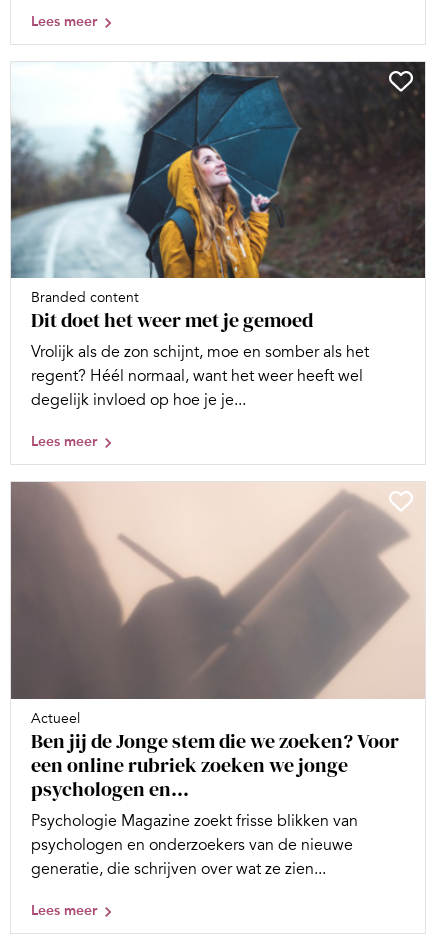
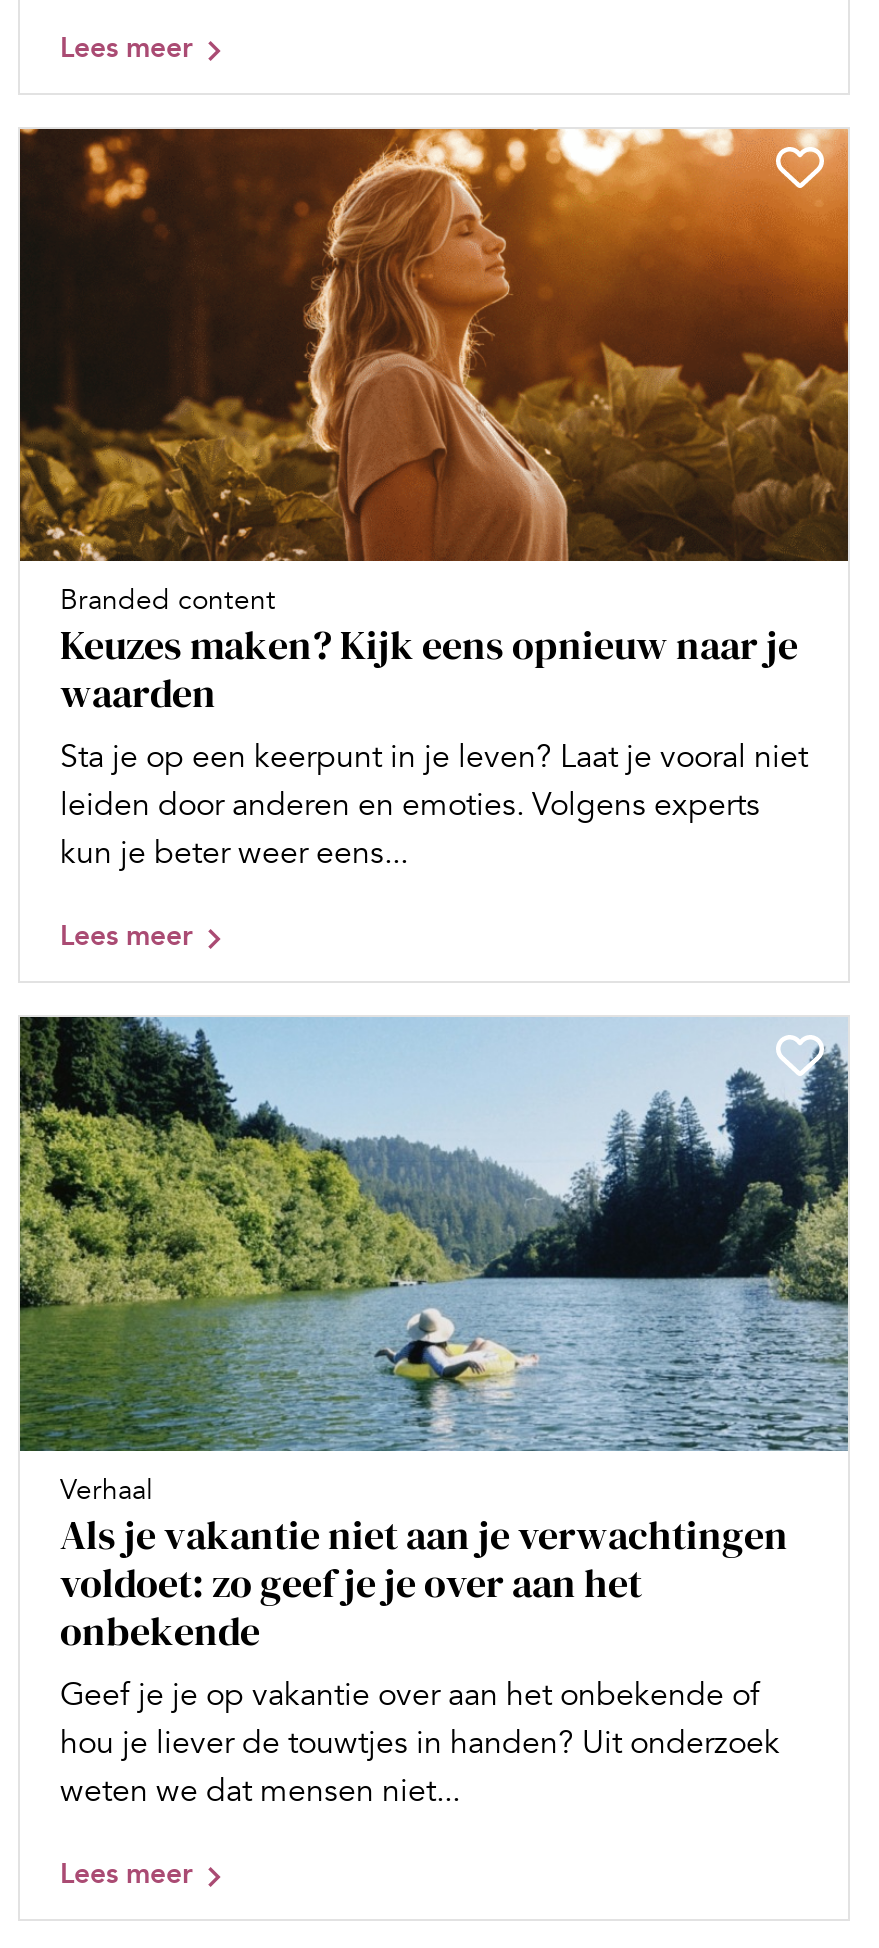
- [image]
- Dit doet het weer met je gemoed
- Vrolijk als de zon schijnt, moe en somber als het
- regent? Héél normaal, want het weer heeft wel
- degelijk invloed op hoe je je...
+ [image]
+ Keuzes maken? Kijk eens opnieuw naar je
+ waarden
+ Sta je op een keerpunt in je leven? Laat je vooral niet
+ leiden door anderen en emoties. Volgens experts
+ kun je beter weer eens...

- [image]
- Actueel
- Ben jij de Jonge stem die we zoeken? Voor
- een online rubriek zoeken we jonge
- psychologen en...
- Psychologie Magazine zoekt frisse blikken van
- psychologen en onderzoekers van de nieuwe
- generatie, die schrijven over wat ze zien...
+ [image]
+ Verhaal
+ Als je vakantie niet aan je verwachtingen
+ voldoet: zo geef je je over aan het
+ onbekende
+ Geef je je op vakantie over aan het onbekende of
+ hou je liever de touwtjes in handen? Uit onderzoek
+ weten we dat mensen niet...
